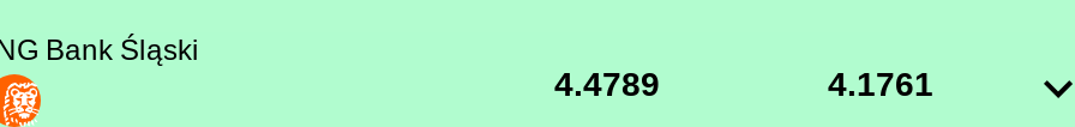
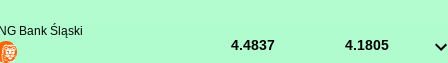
- 4.4789
+ 4.4837

- 4.1761
+ 4.1805
